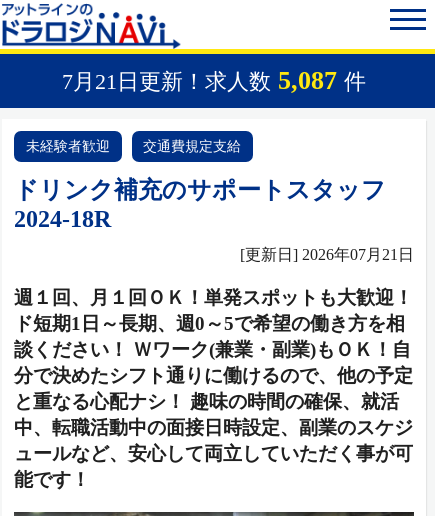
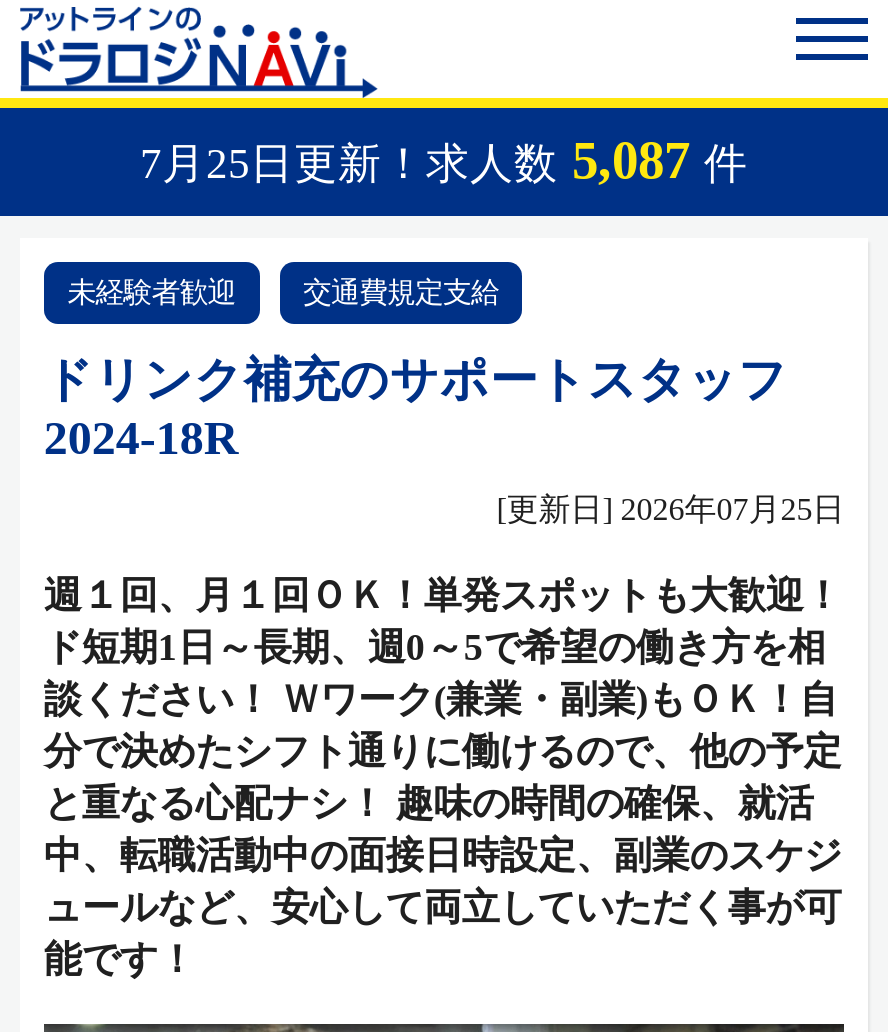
- 7月21日更新！求人数 5,087 件
+ 7月25日更新！求人数 5,087 件

- [更新日] 2026年07月21日
+ [更新日] 2026年07月25日
